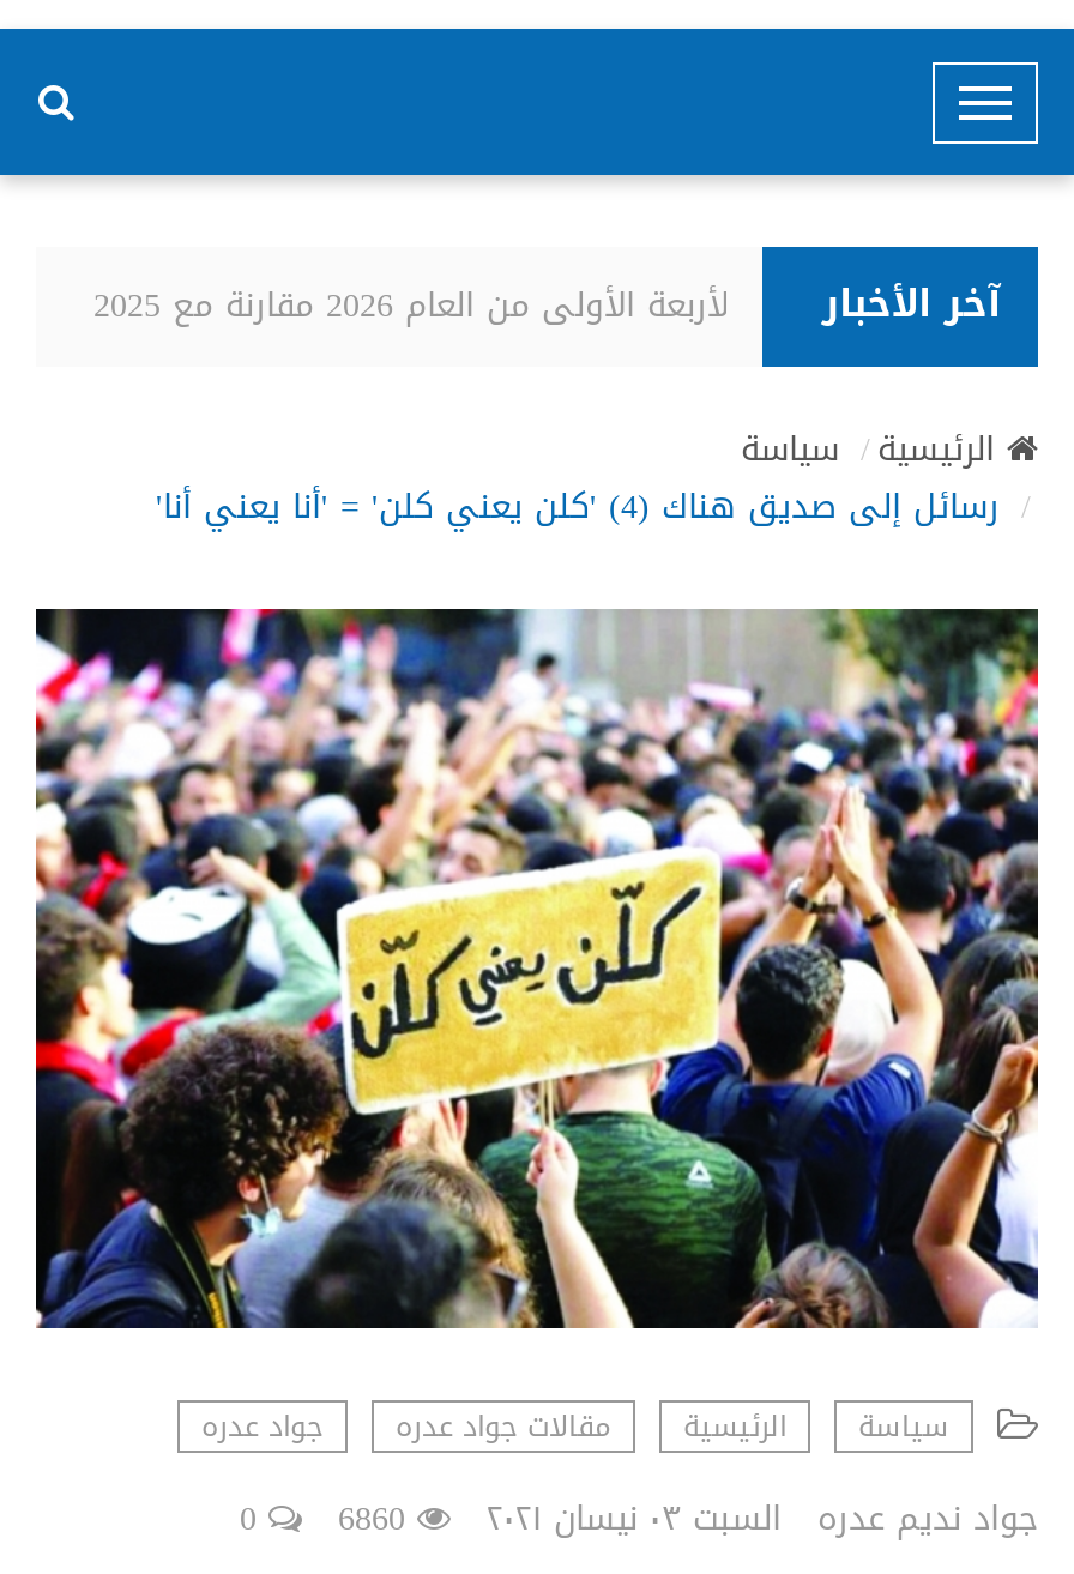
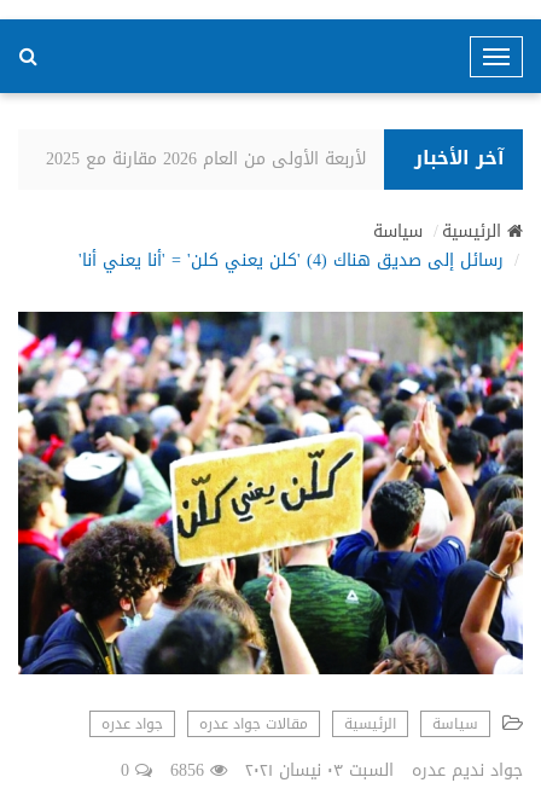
- 0 6860
+ 0 6856
